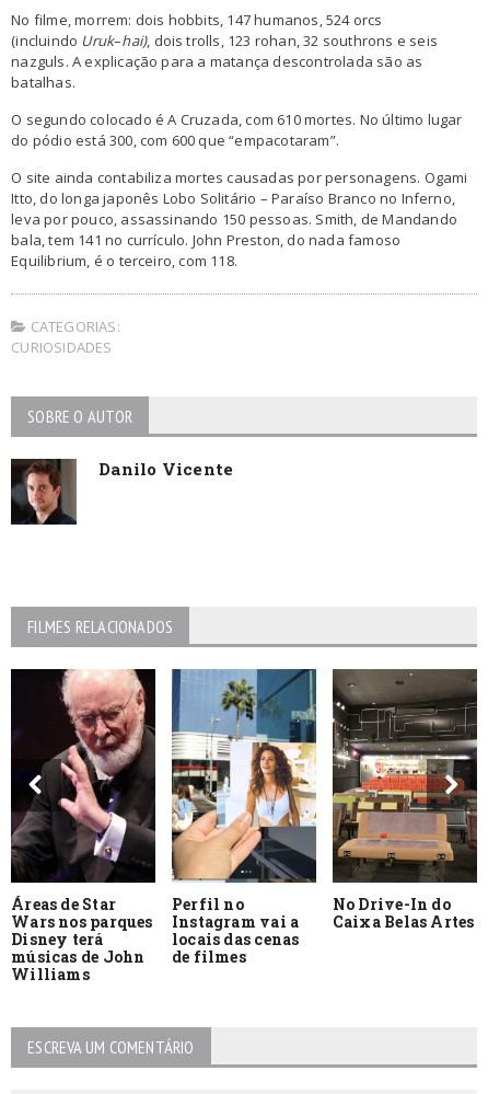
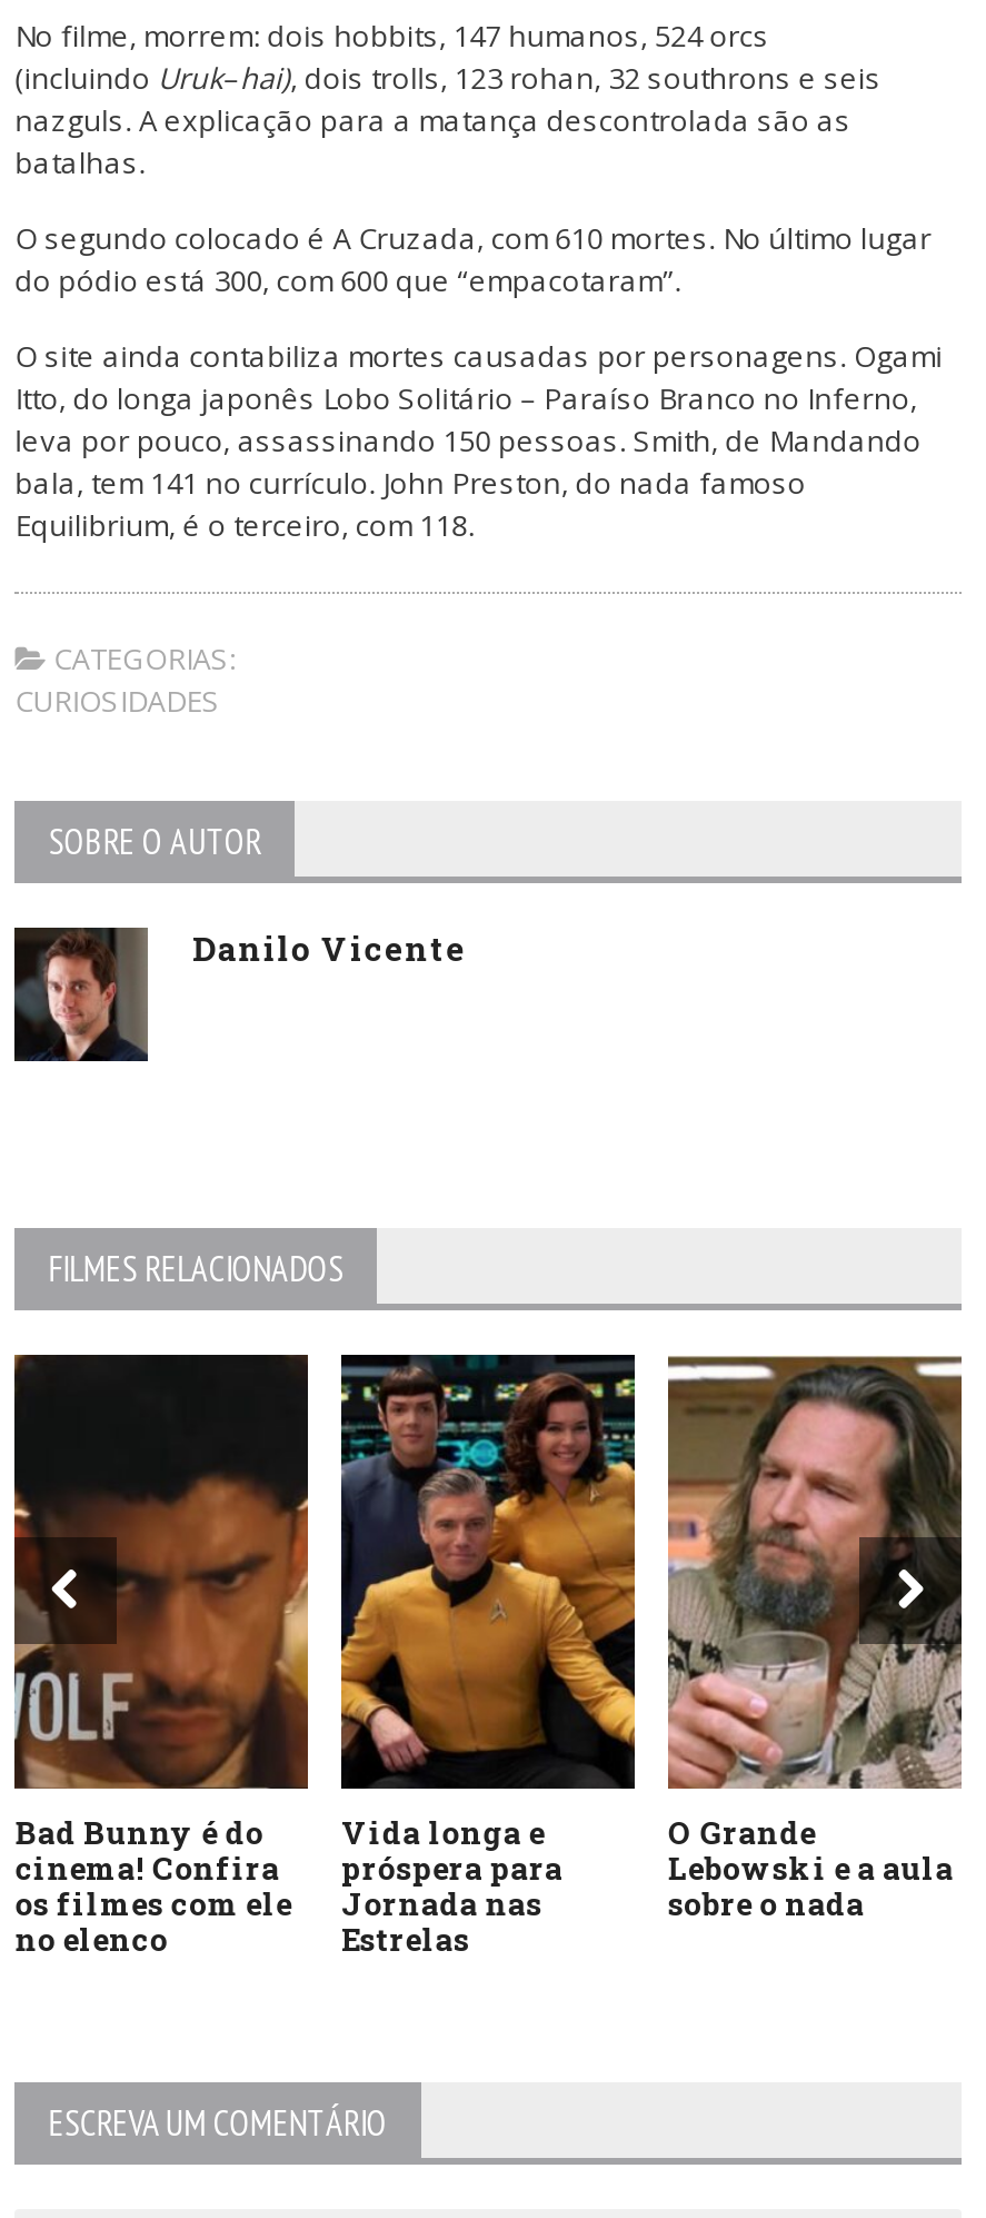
- [image]
- Áreas de Star
- Wars nos parques
- Disney terá
- músicas de John
- Williams
+ [image]
+ Bad Bunny é do
+ cinema! Confira
+ os filmes com ele
+ no elenco

- [image]
- Perfil no
- Instagram vai a
- locais das cenas
- de filmes
+ [image]
+ Vida longa e
+ próspera para
+ Jornada nas
+ Estrelas

- [image]
- No Drive-In do
- Caixa Belas Artes
+ [image]
+ O Grande
+ Lebowski e a aula
+ sobre o nada
